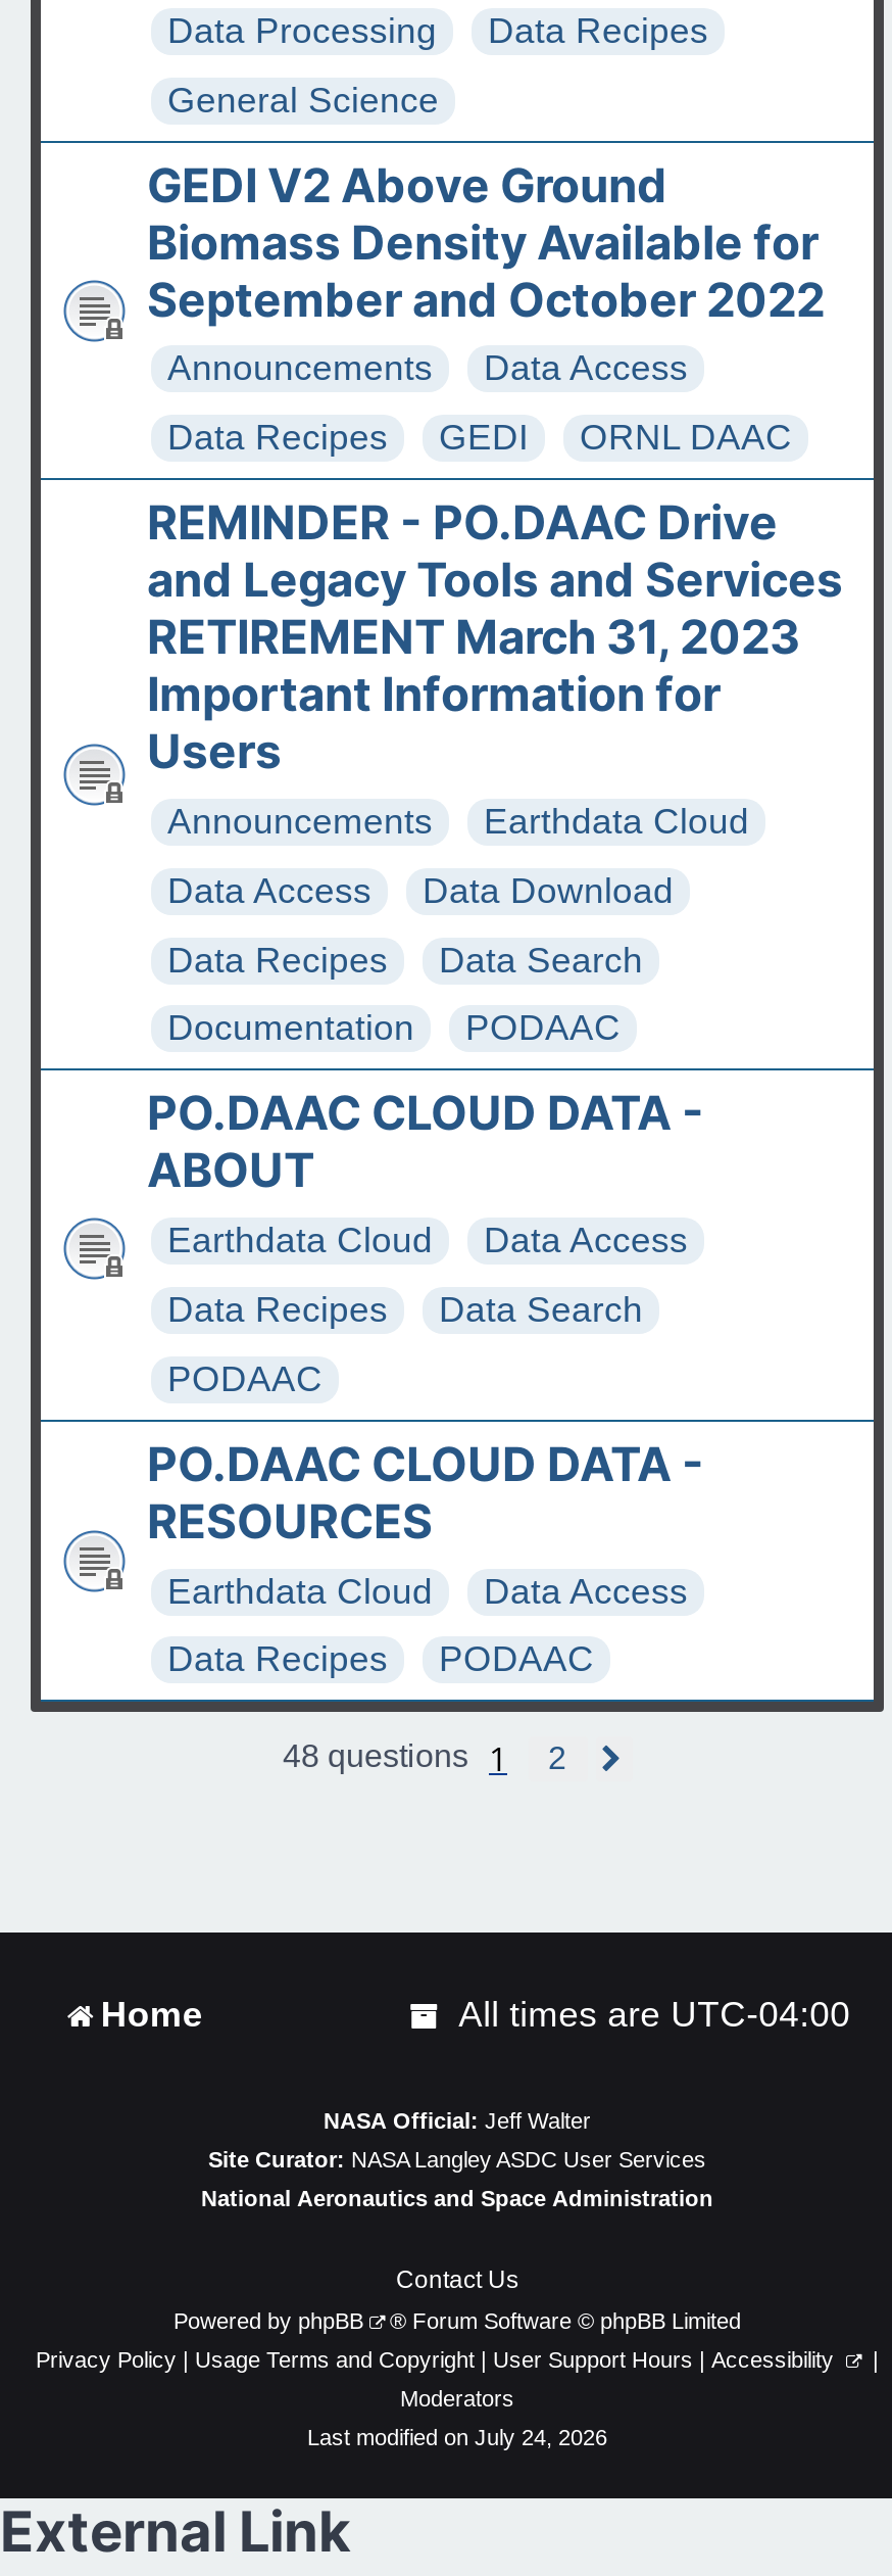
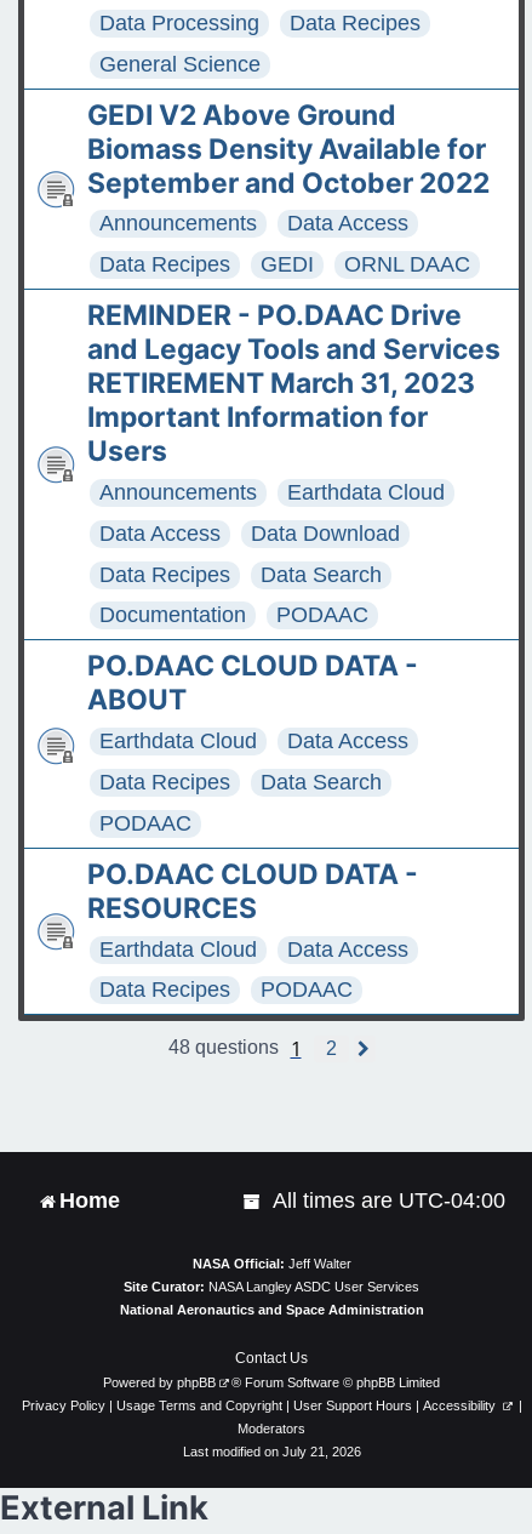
- Last modified on July 24, 2026
+ Last modified on July 21, 2026
